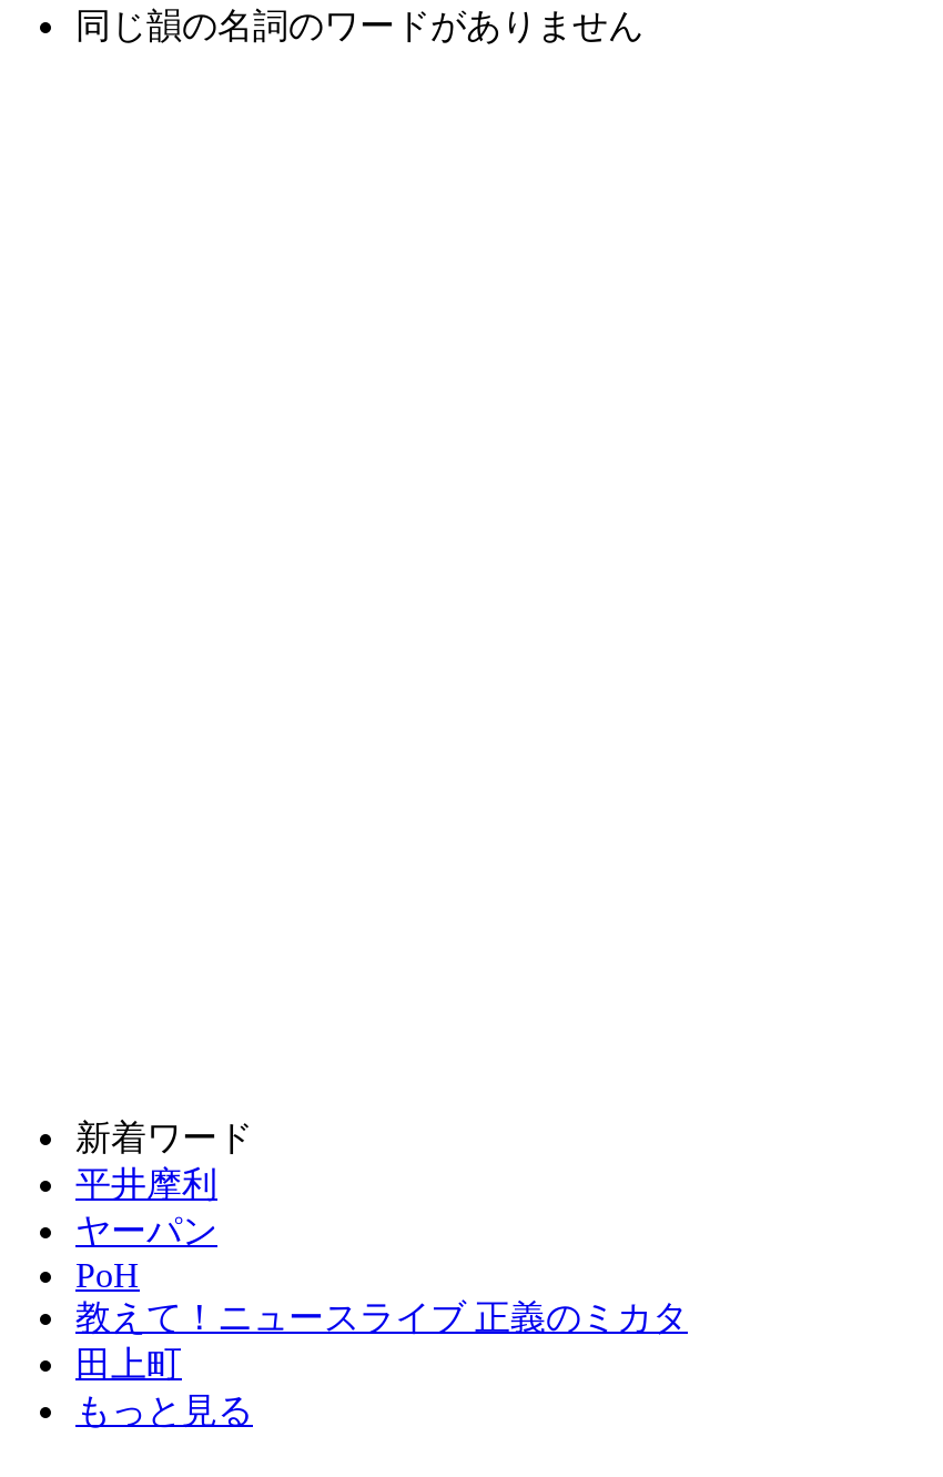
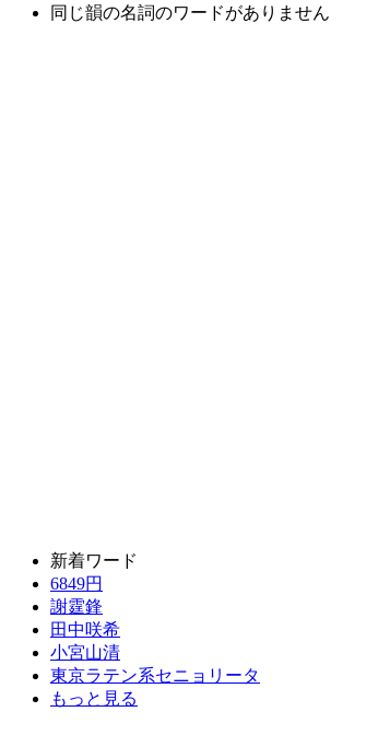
- 平井摩利
- ヤーパン
- PoH
- 教えて！ニュースライブ 正義のミカタ
- 田上町
+ 6849円
+ 謝霆鋒
+ 田中咲希
+ 小宮山清
+ 東京ラテン系セニョリータ
